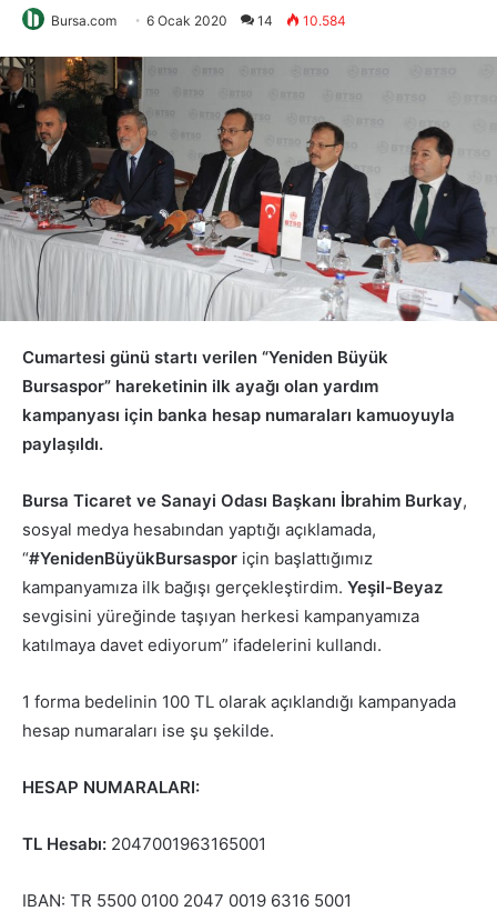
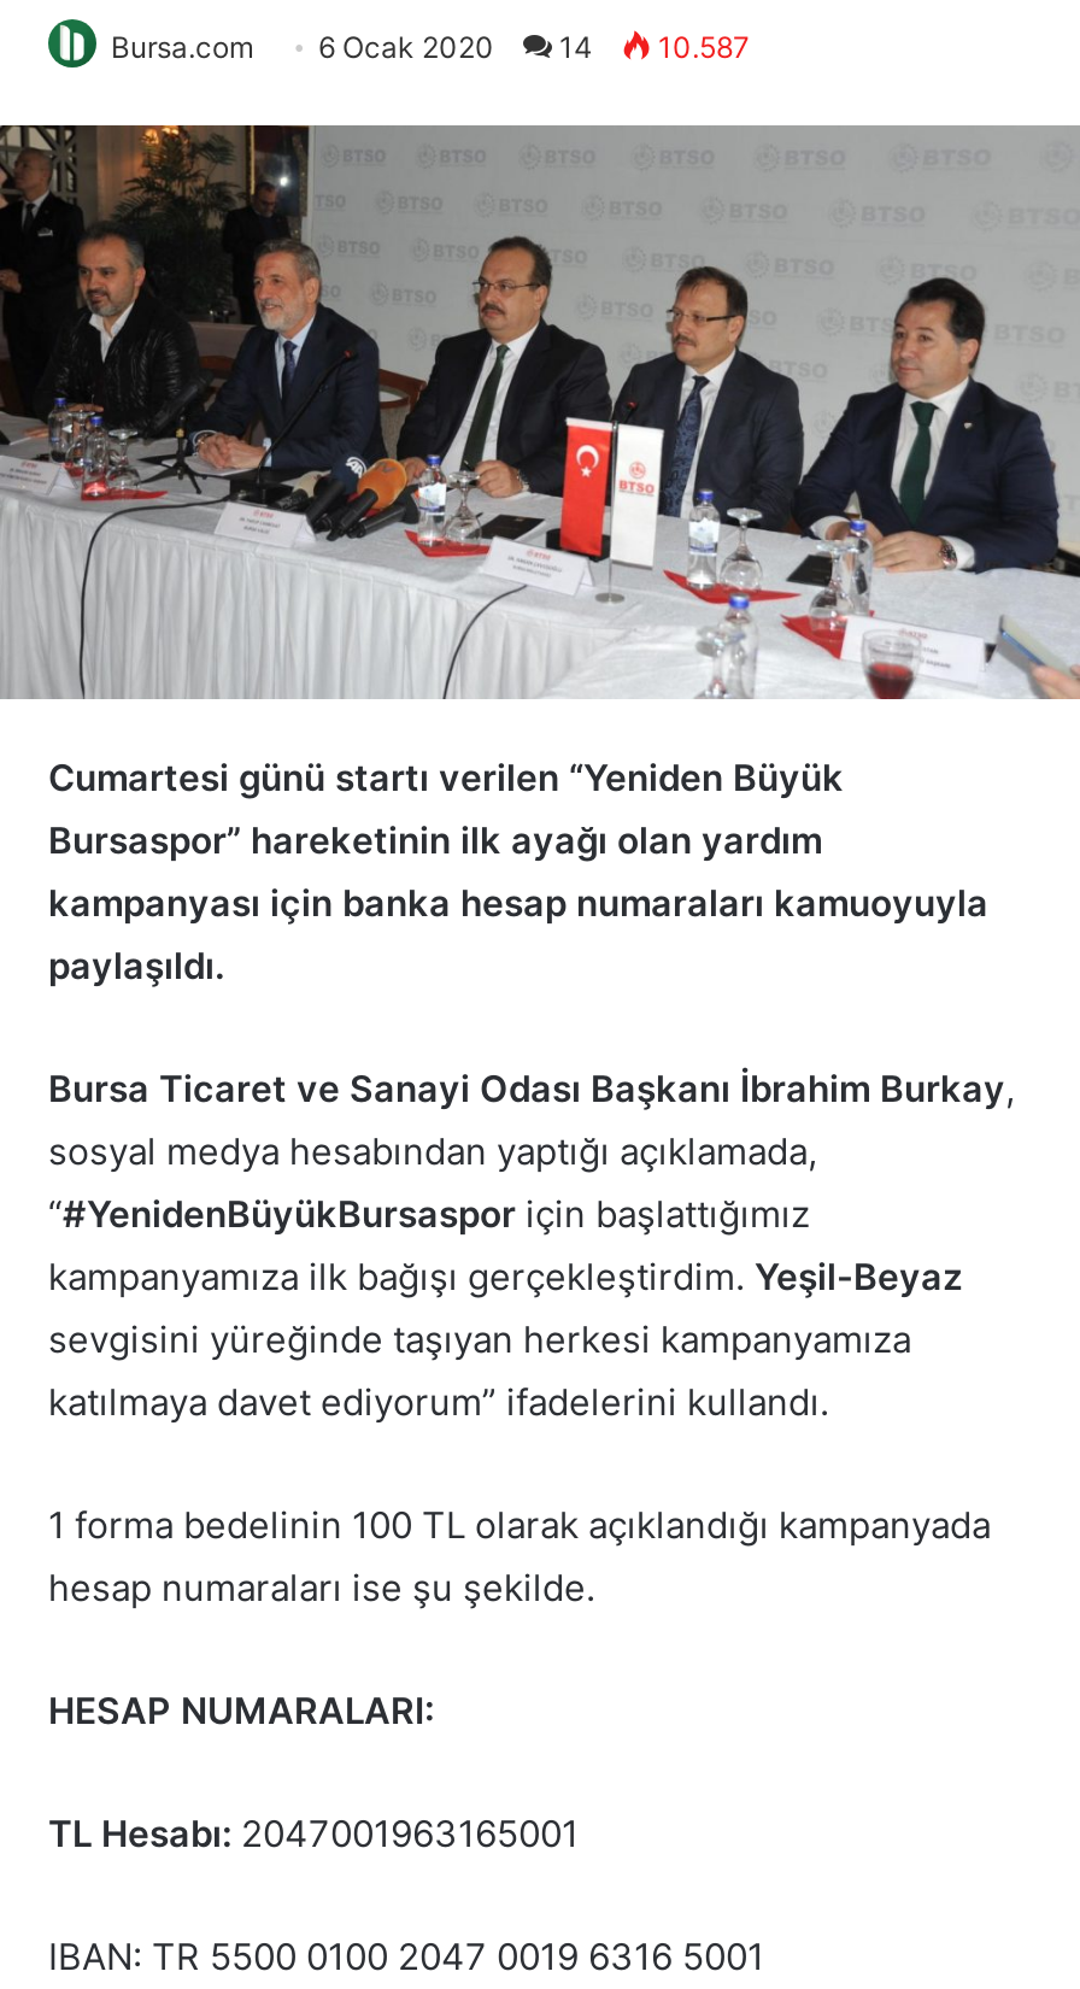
- Bursa.com 6 Ocak 2020 14 10.584
+ Bursa.com 6 Ocak 2020 14 10.587
